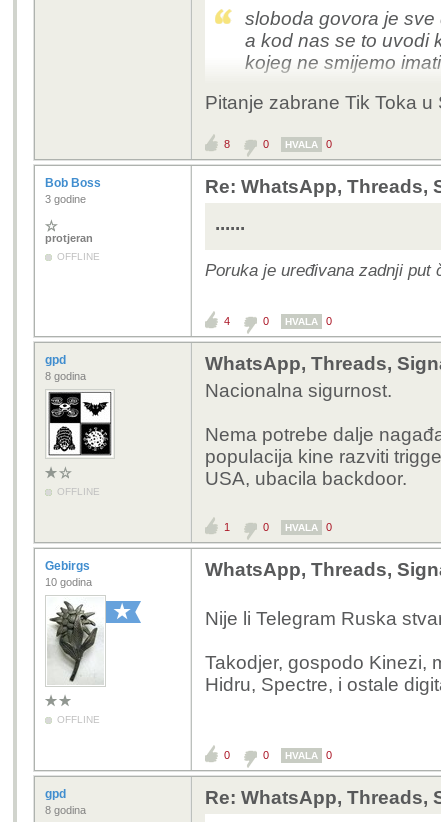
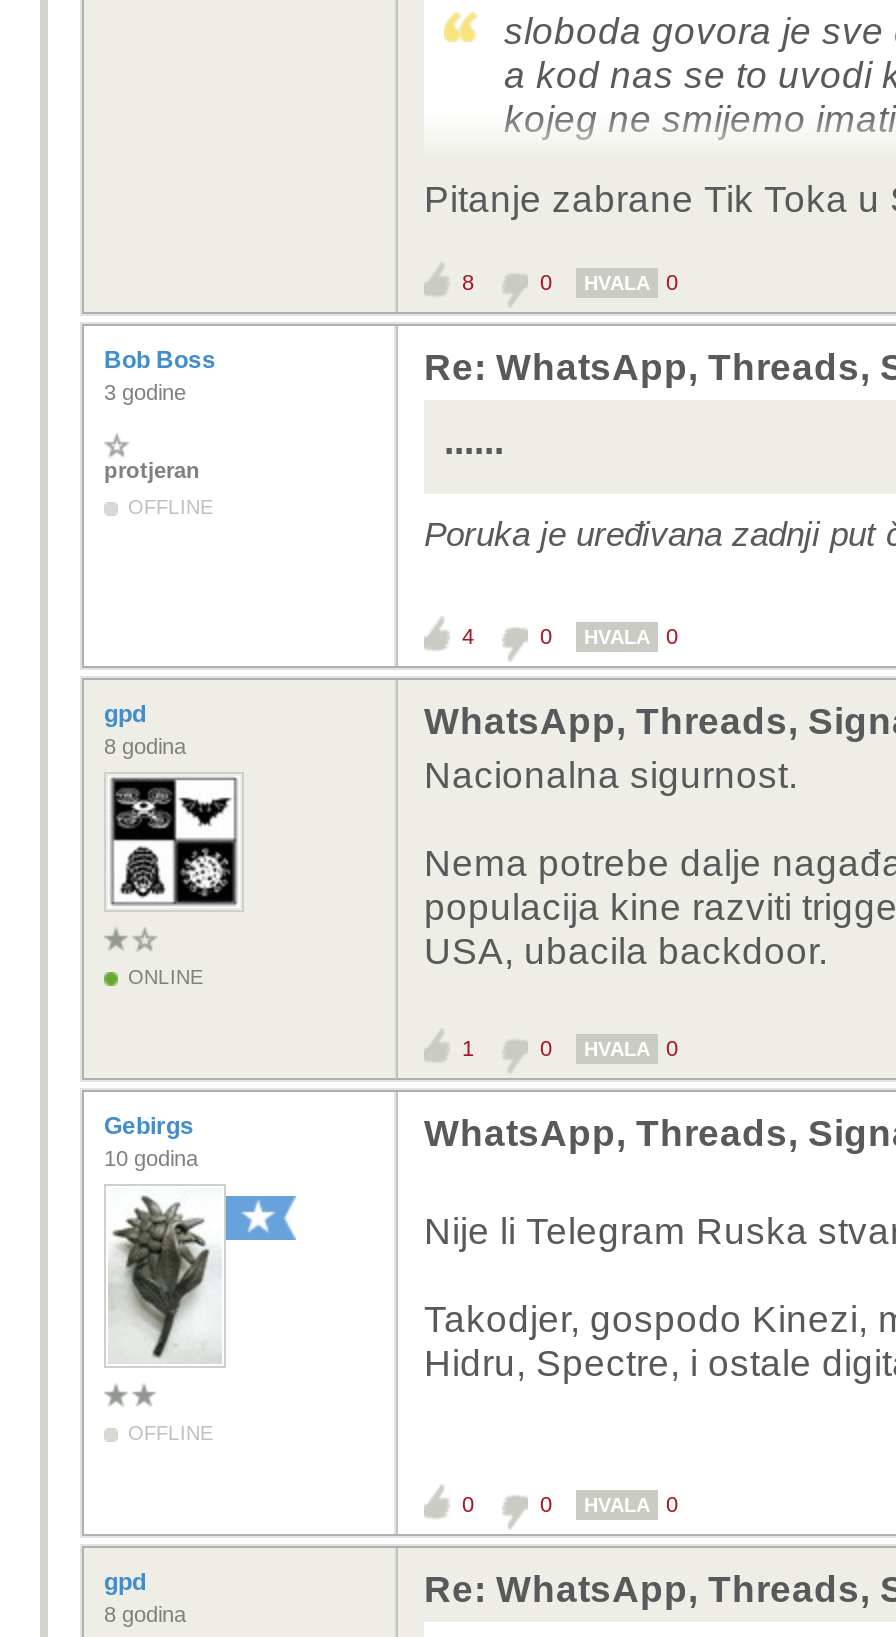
- OFFLINE
+ ONLINE
